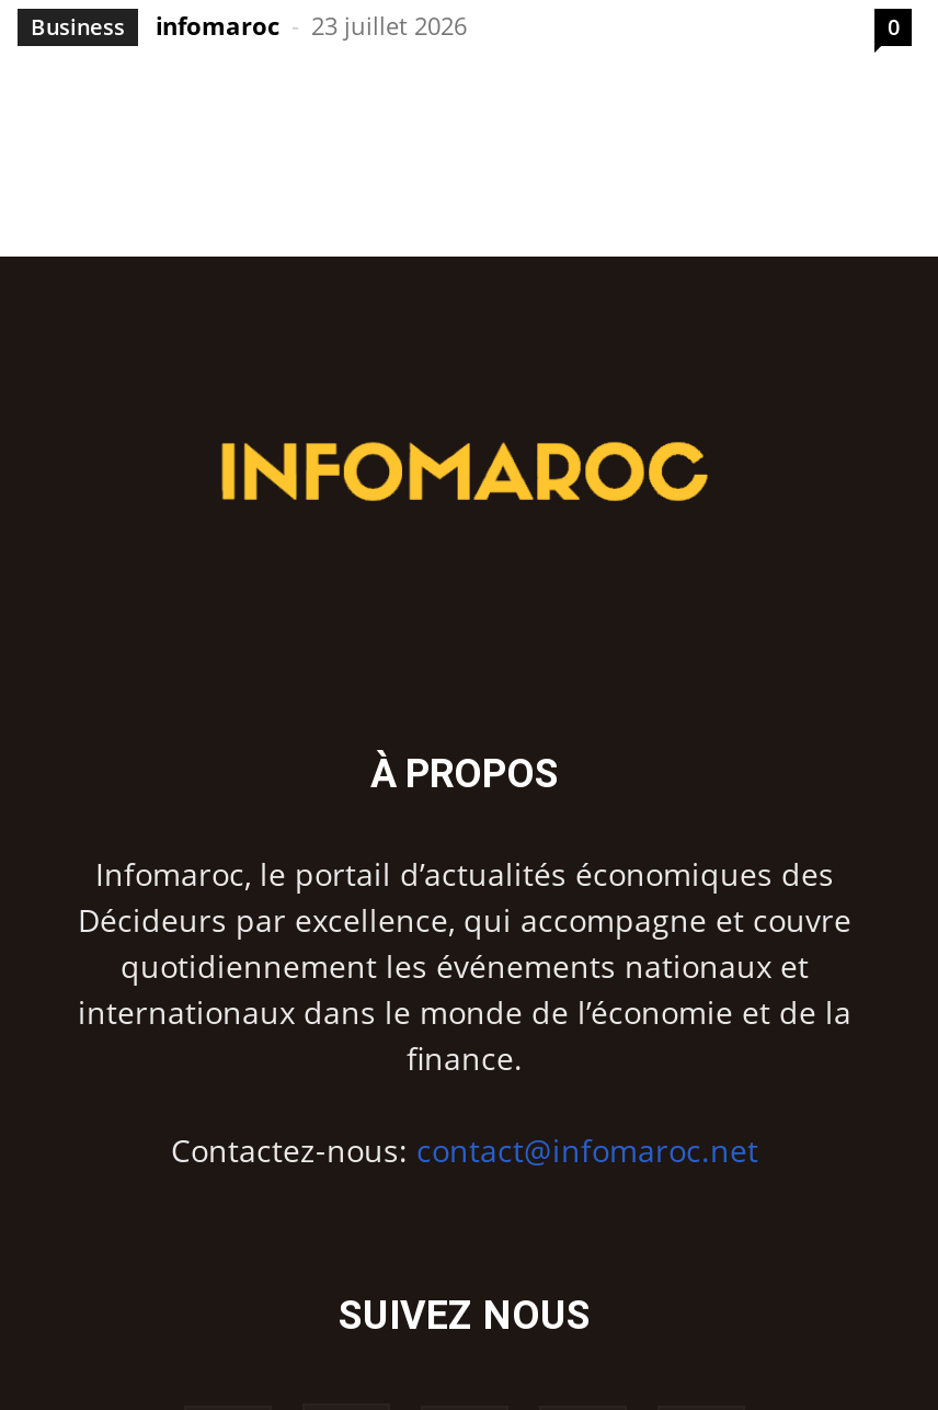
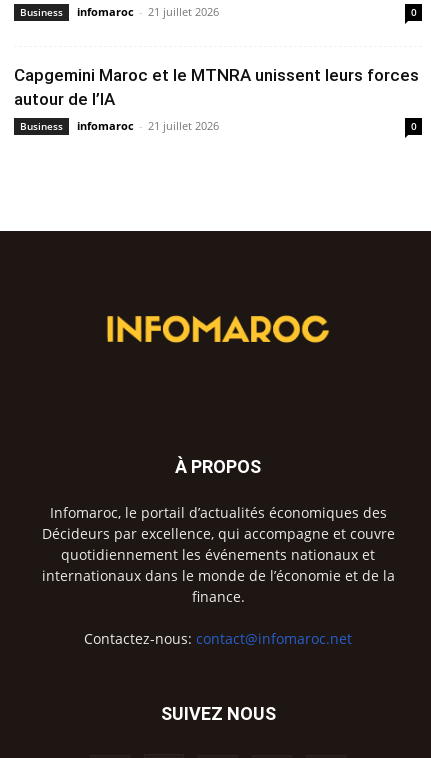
- infomaroc - 23 juillet 2026
+ infomaroc - 21 juillet 2026
+ 0
+ Capgemini Maroc et le MTNRA unissent leurs forces
+ autour de l’IA
+ Business
+ infomaroc - 21 juillet 2026
